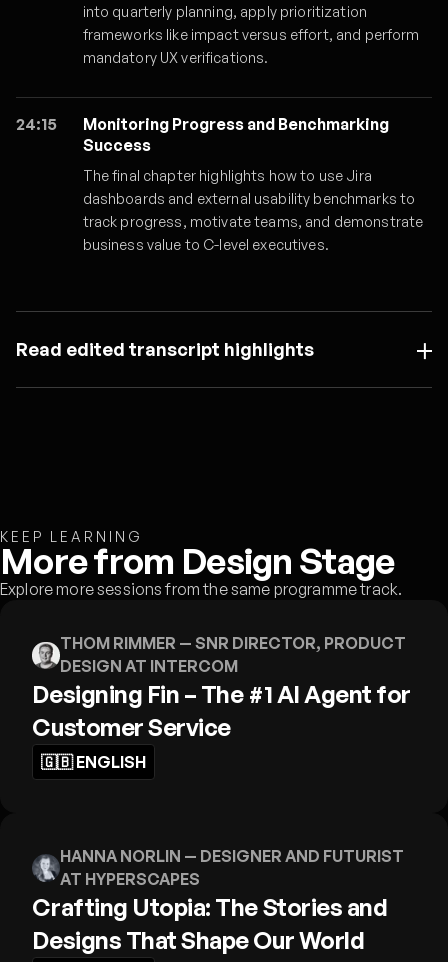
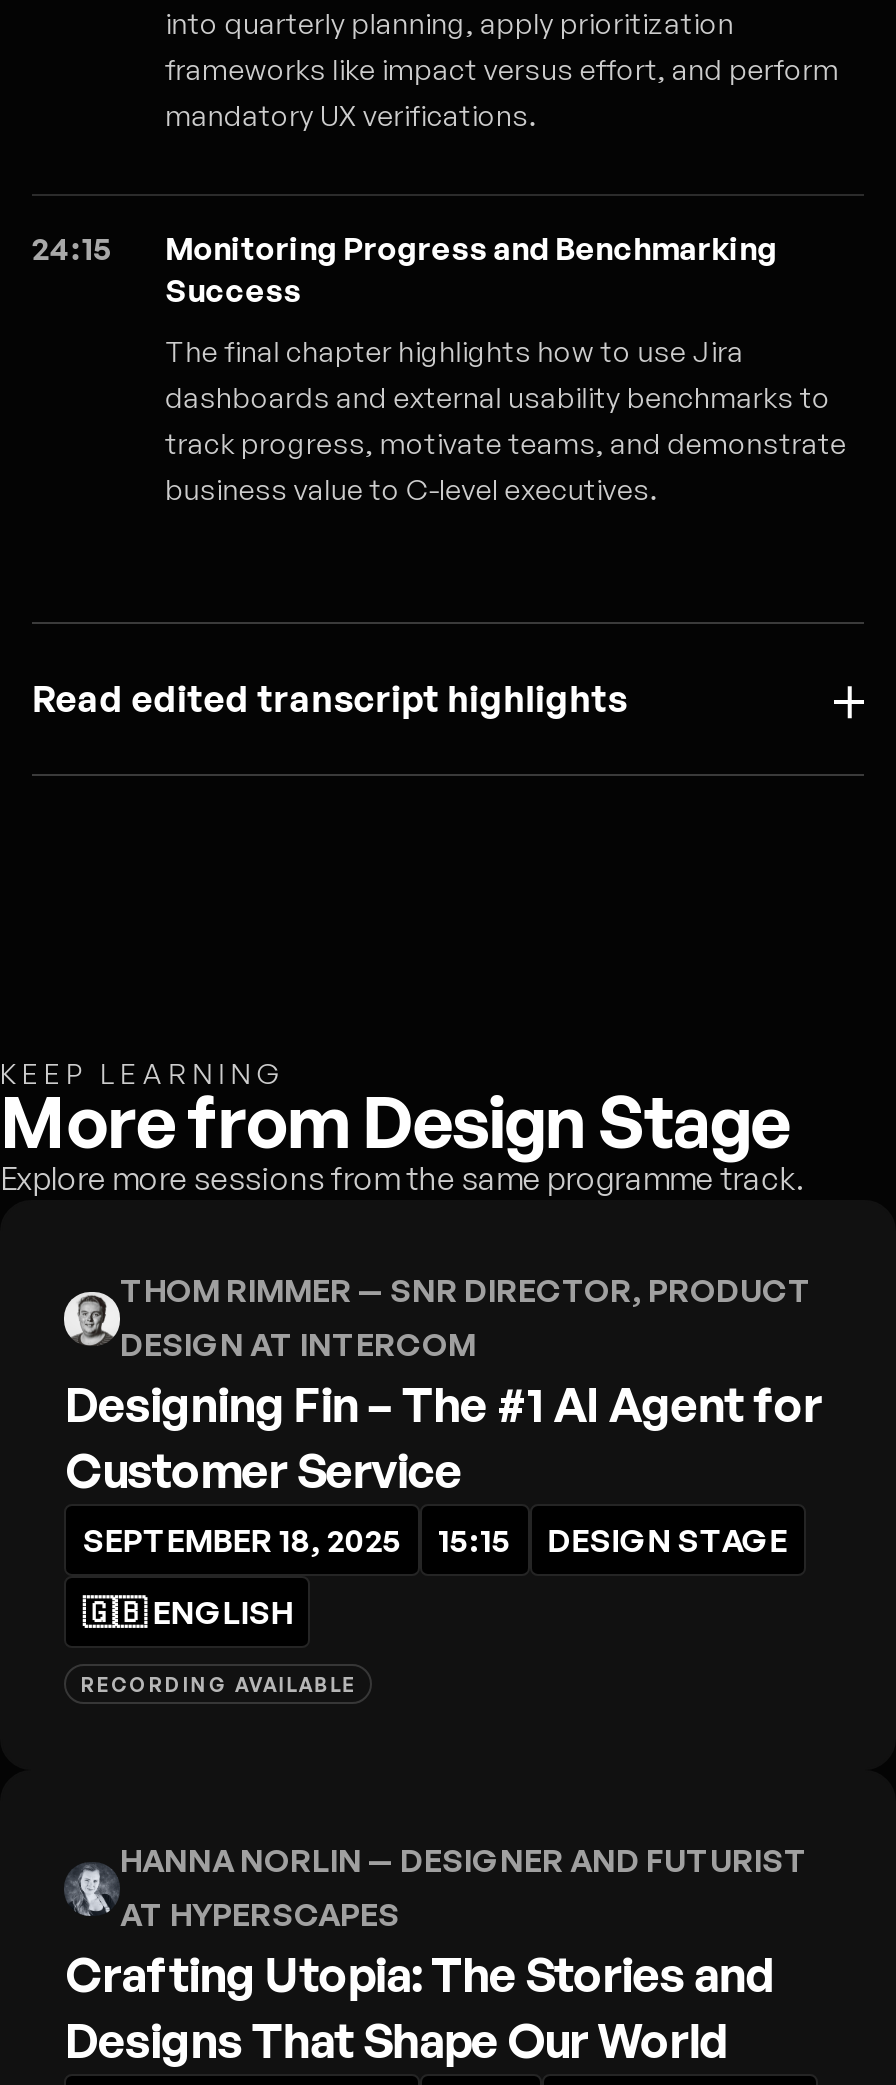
+ SEPTEMBER 18, 2025
+ 15:15
+ DESIGN STAGE

+ RECORDING AVAILABLE
